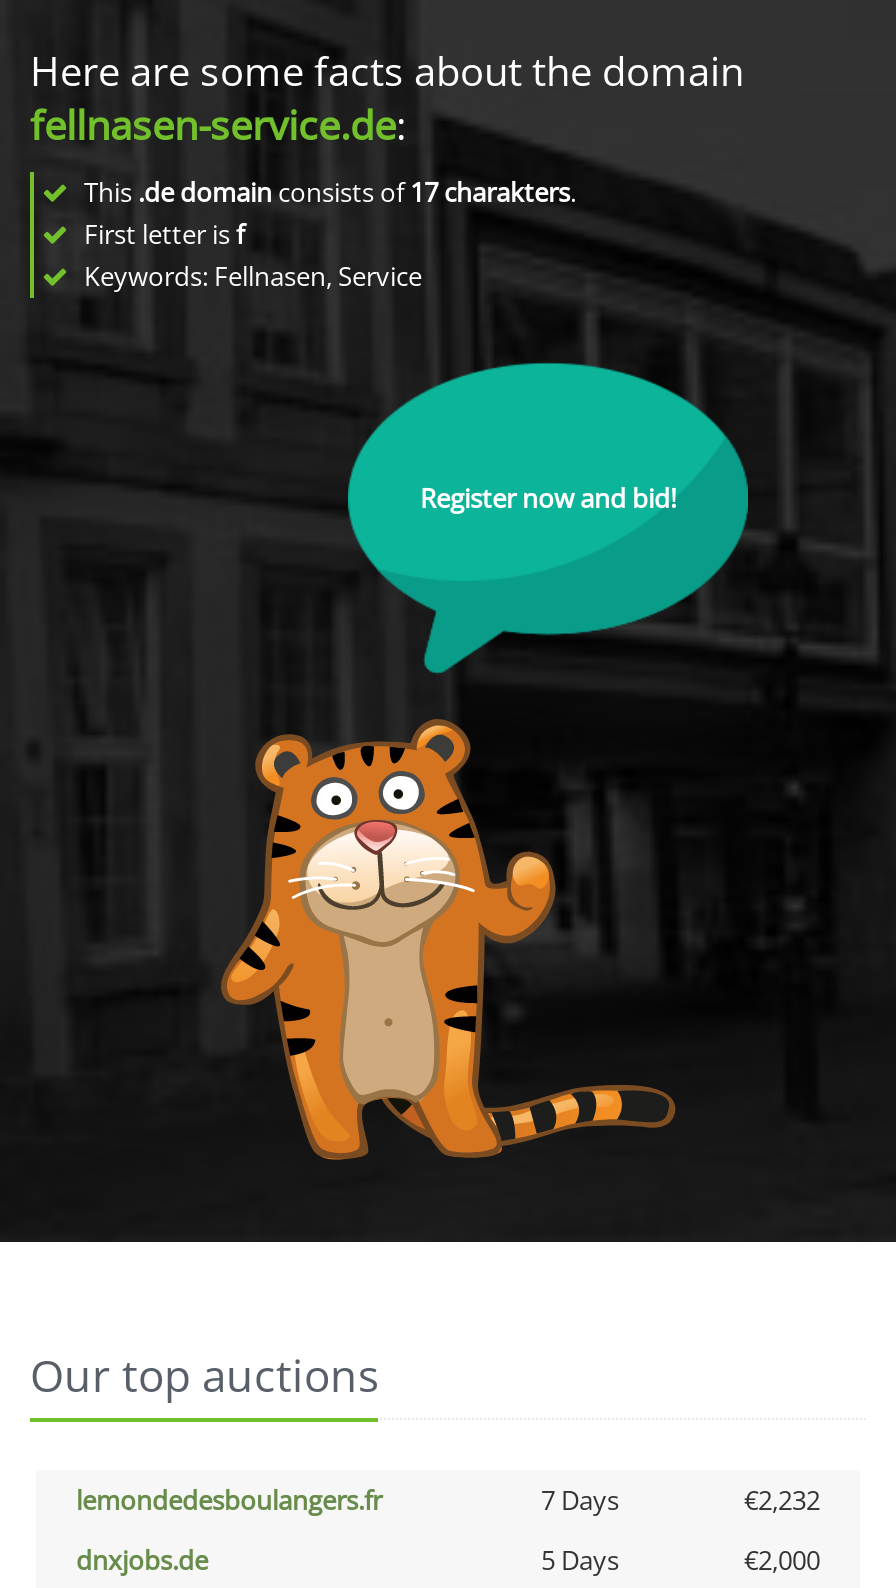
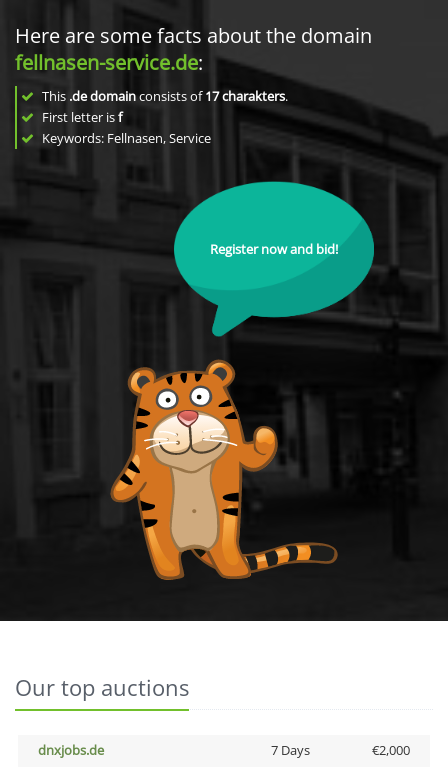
- lemondedesboulangers.fr
- 7 Days
- €2,232

- 5 Days
+ 7 Days
